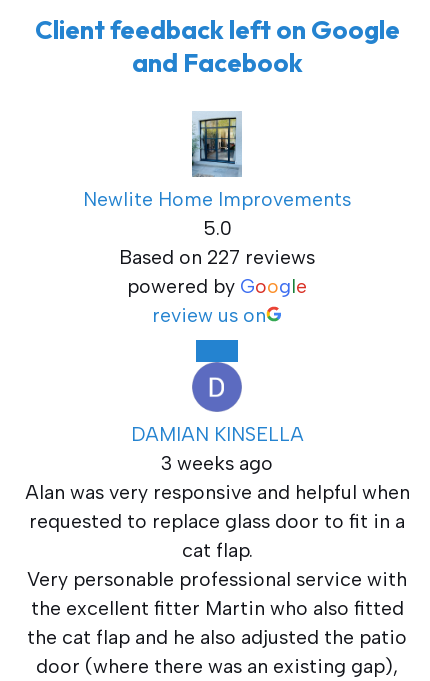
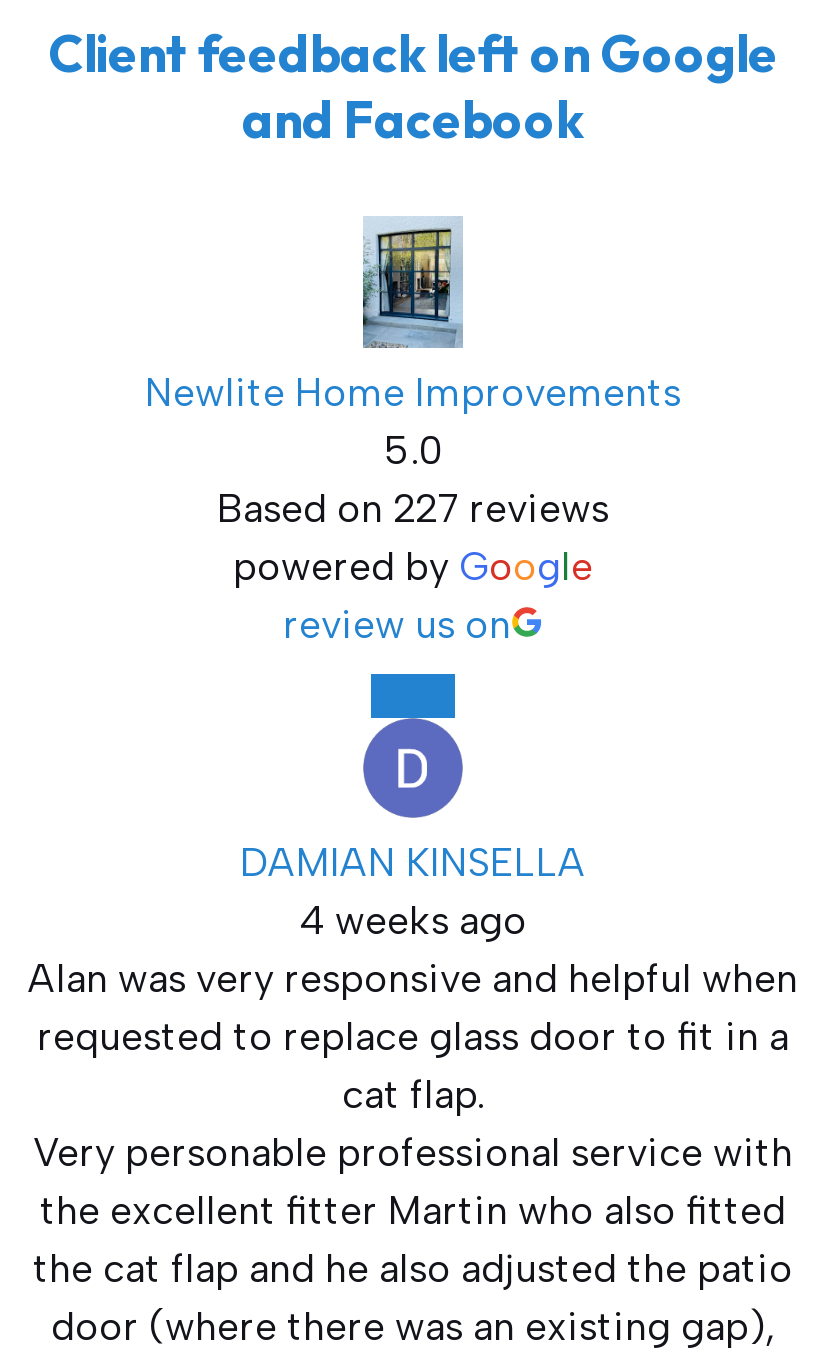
- 3 weeks ago
+ 4 weeks ago
